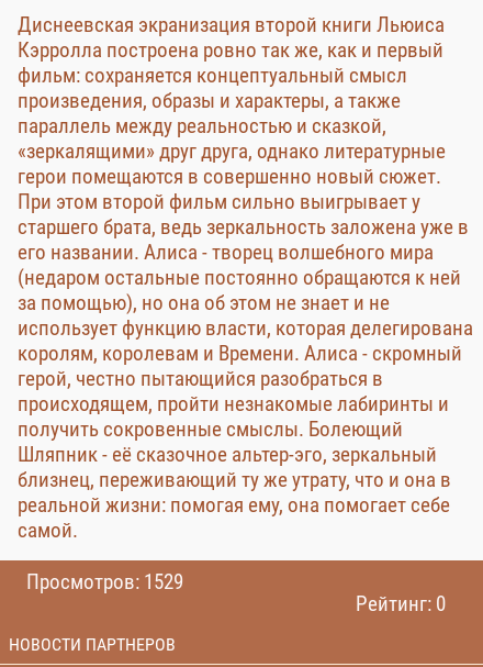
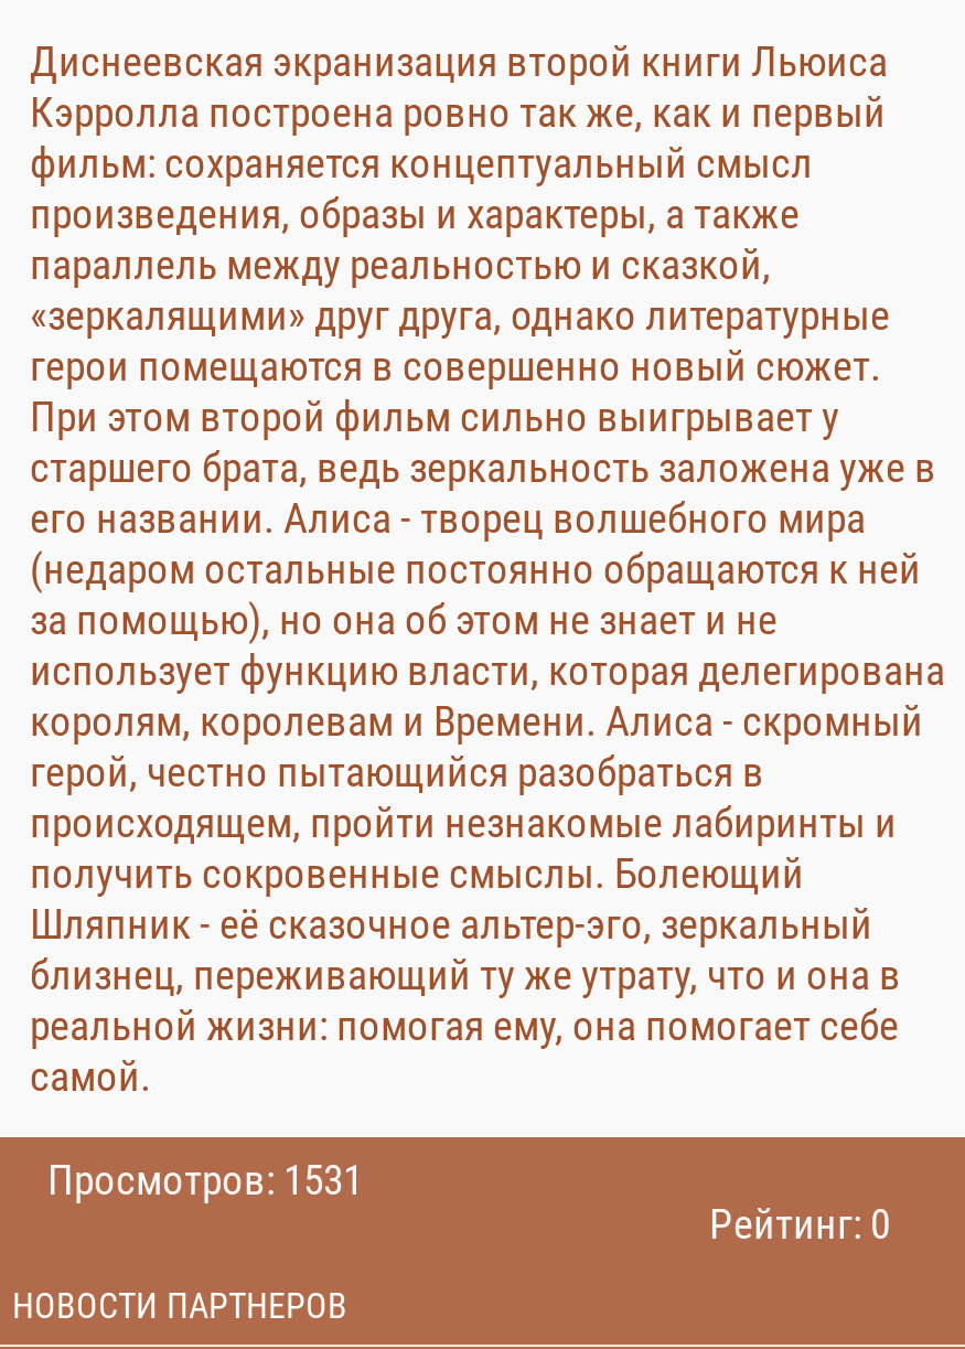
- Просмотров: 1529
+ Просмотров: 1531
